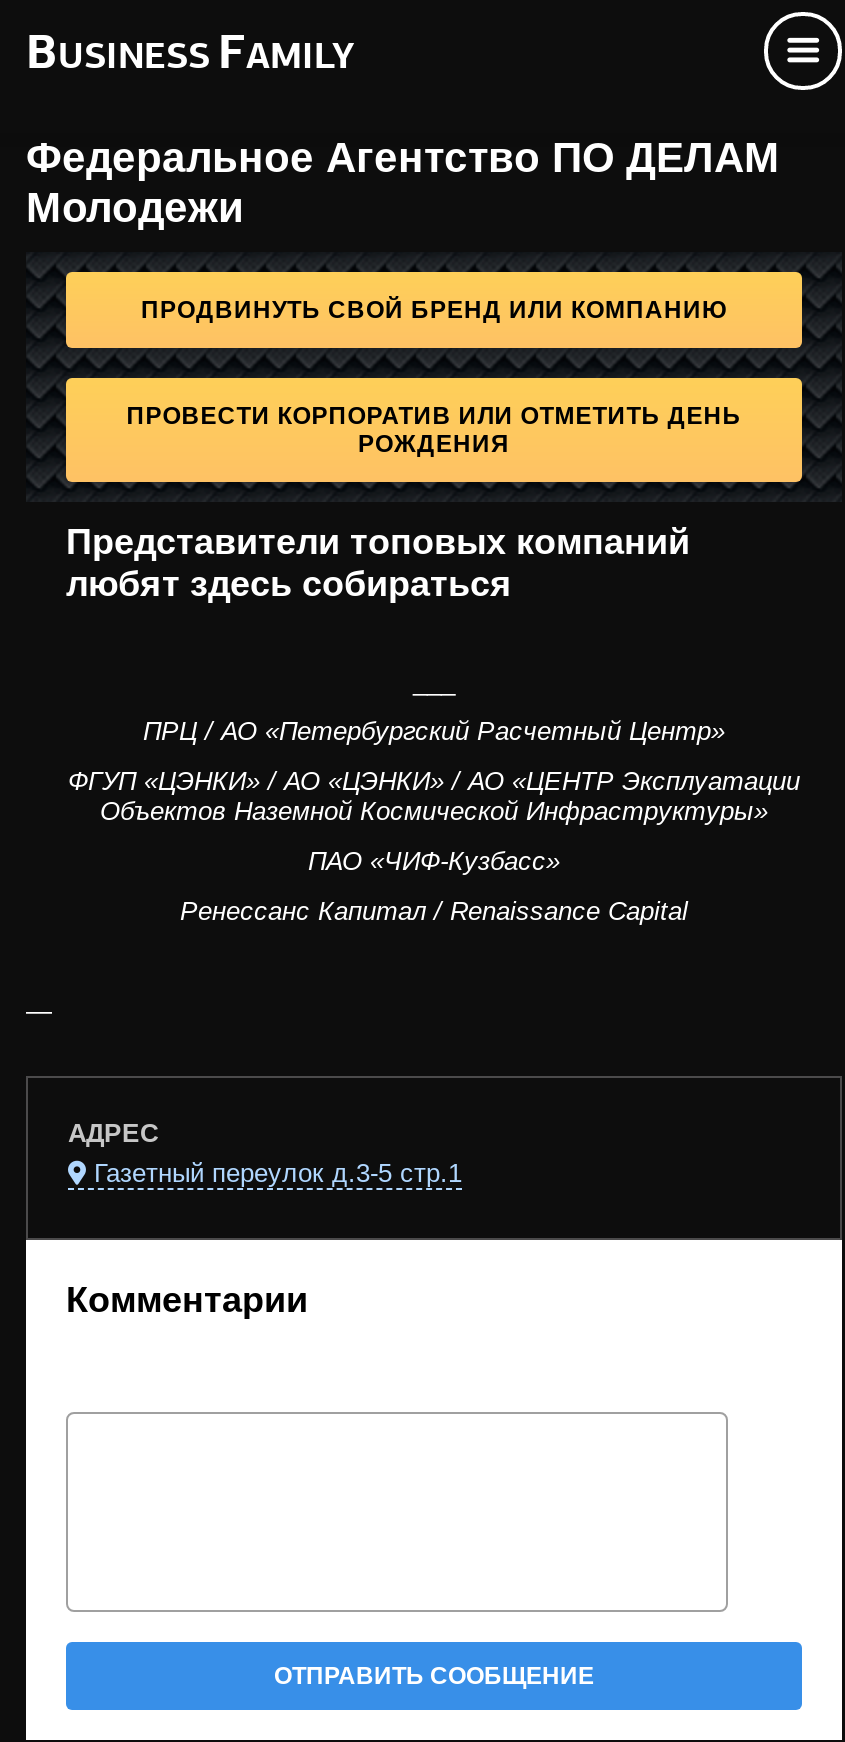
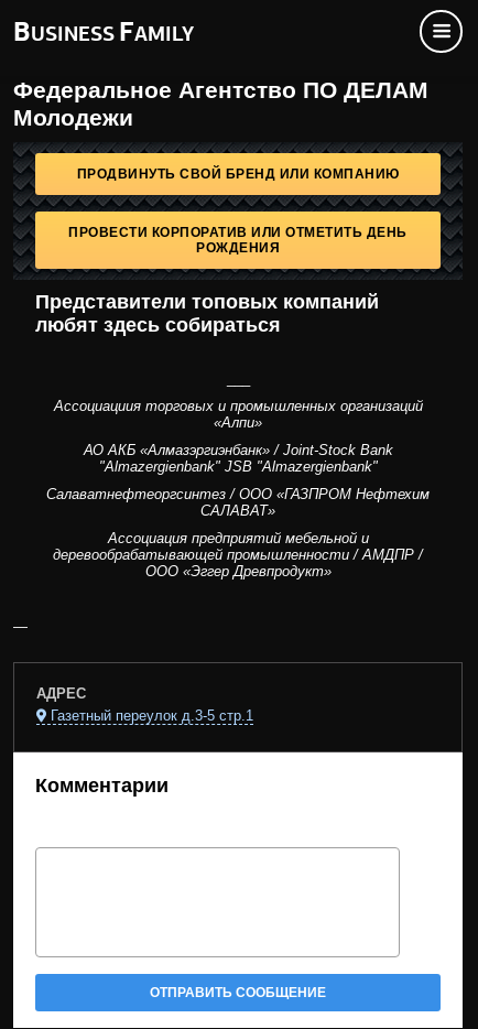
- ПРЦ / АО «Петербургский Расчетный Центр»
+ Ассоциациия торговых и промышленных организаций
+ «Алпи»

- ФГУП «ЦЭНКИ» / АО «ЦЭНКИ» / АО «ЦЕНТР Эксплуатации
- Объектов Наземной Космической Инфраструктуры»
+ АО АКБ «Алмазэргиэнбанк» / Joint-Stock Bank
+ "Almazergienbank" JSB "Almazergienbank"

- ПАО «ЧИФ-Кузбасс»
+ Салаватнефтеоргсинтез / ООО «ГАЗПРОМ Нефтехим
+ САЛАВАТ»

- Ренессанс Капитал / Renaissance Capital
+ Ассоциация предприятий мебельной и
+ деревообрабатывающей промышленности / АМДПР /
+ ООО «Эггер Древпродукт»
